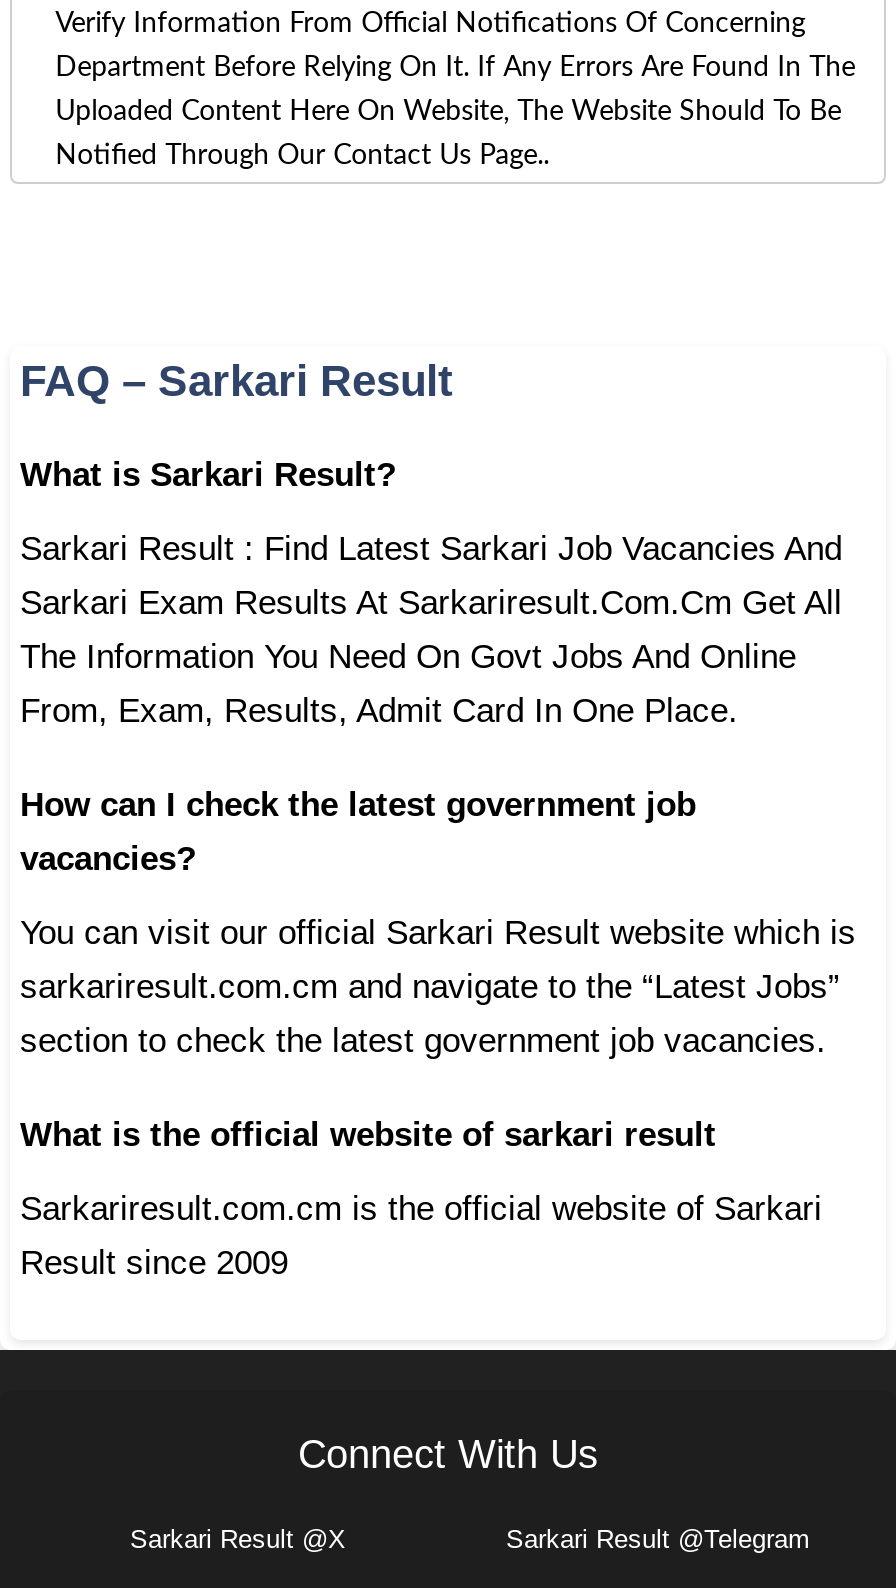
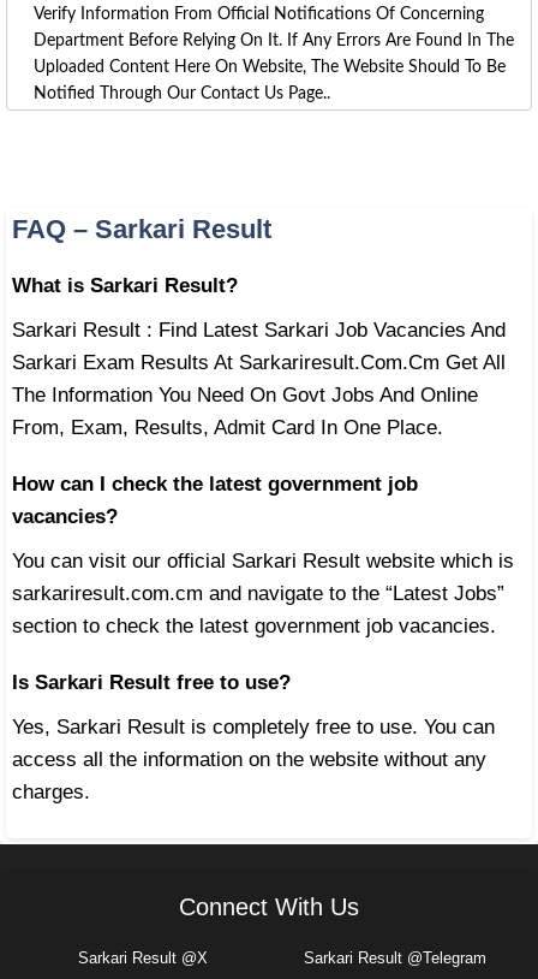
- What is the official website of sarkari result
+ Is Sarkari Result free to use?

- Sarkariresult.com.cm is the official website of Sarkari
- Result since 2009
+ Yes, Sarkari Result is completely free to use. You can
+ access all the information on the website without any
+ charges.
